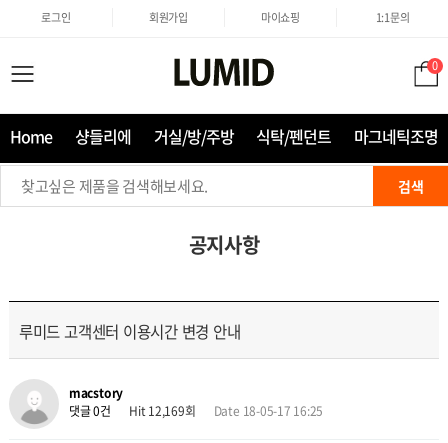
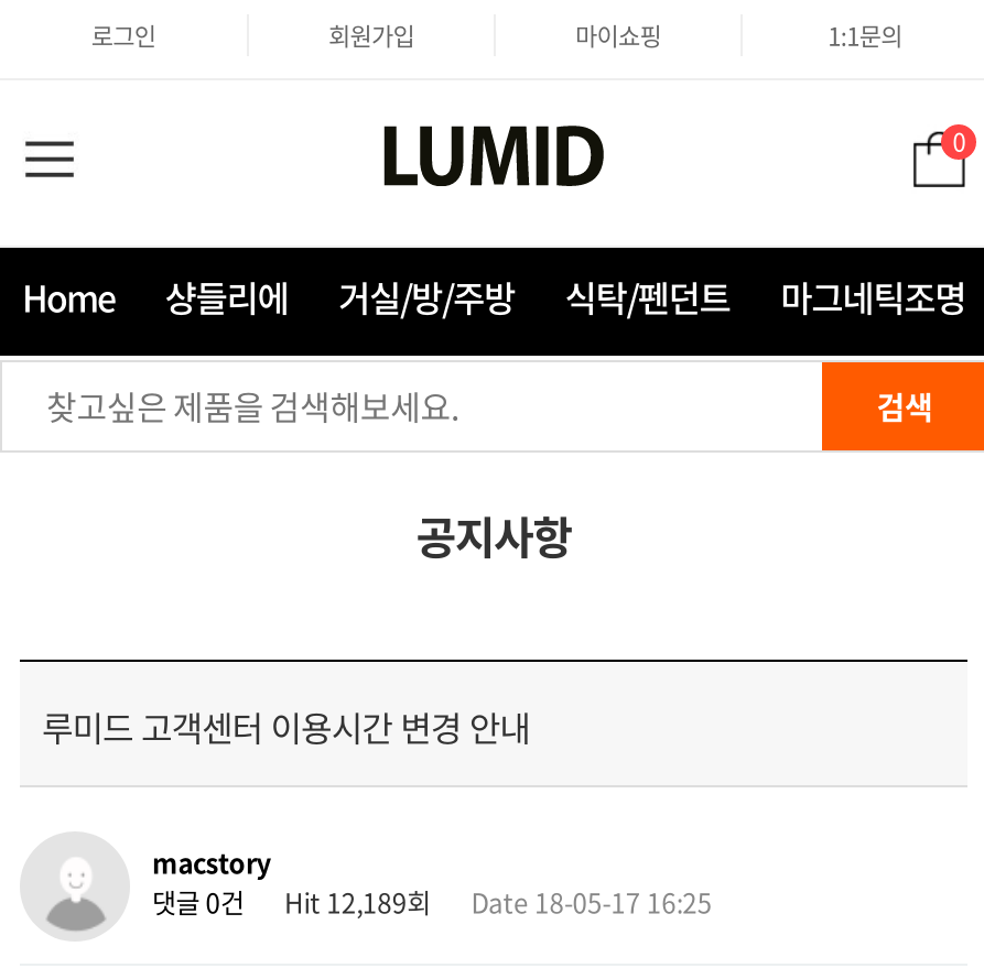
- 댓글 0건 Hit 12,169회 Date 18-05-17 16:25
+ 댓글 0건 Hit 12,189회 Date 18-05-17 16:25
